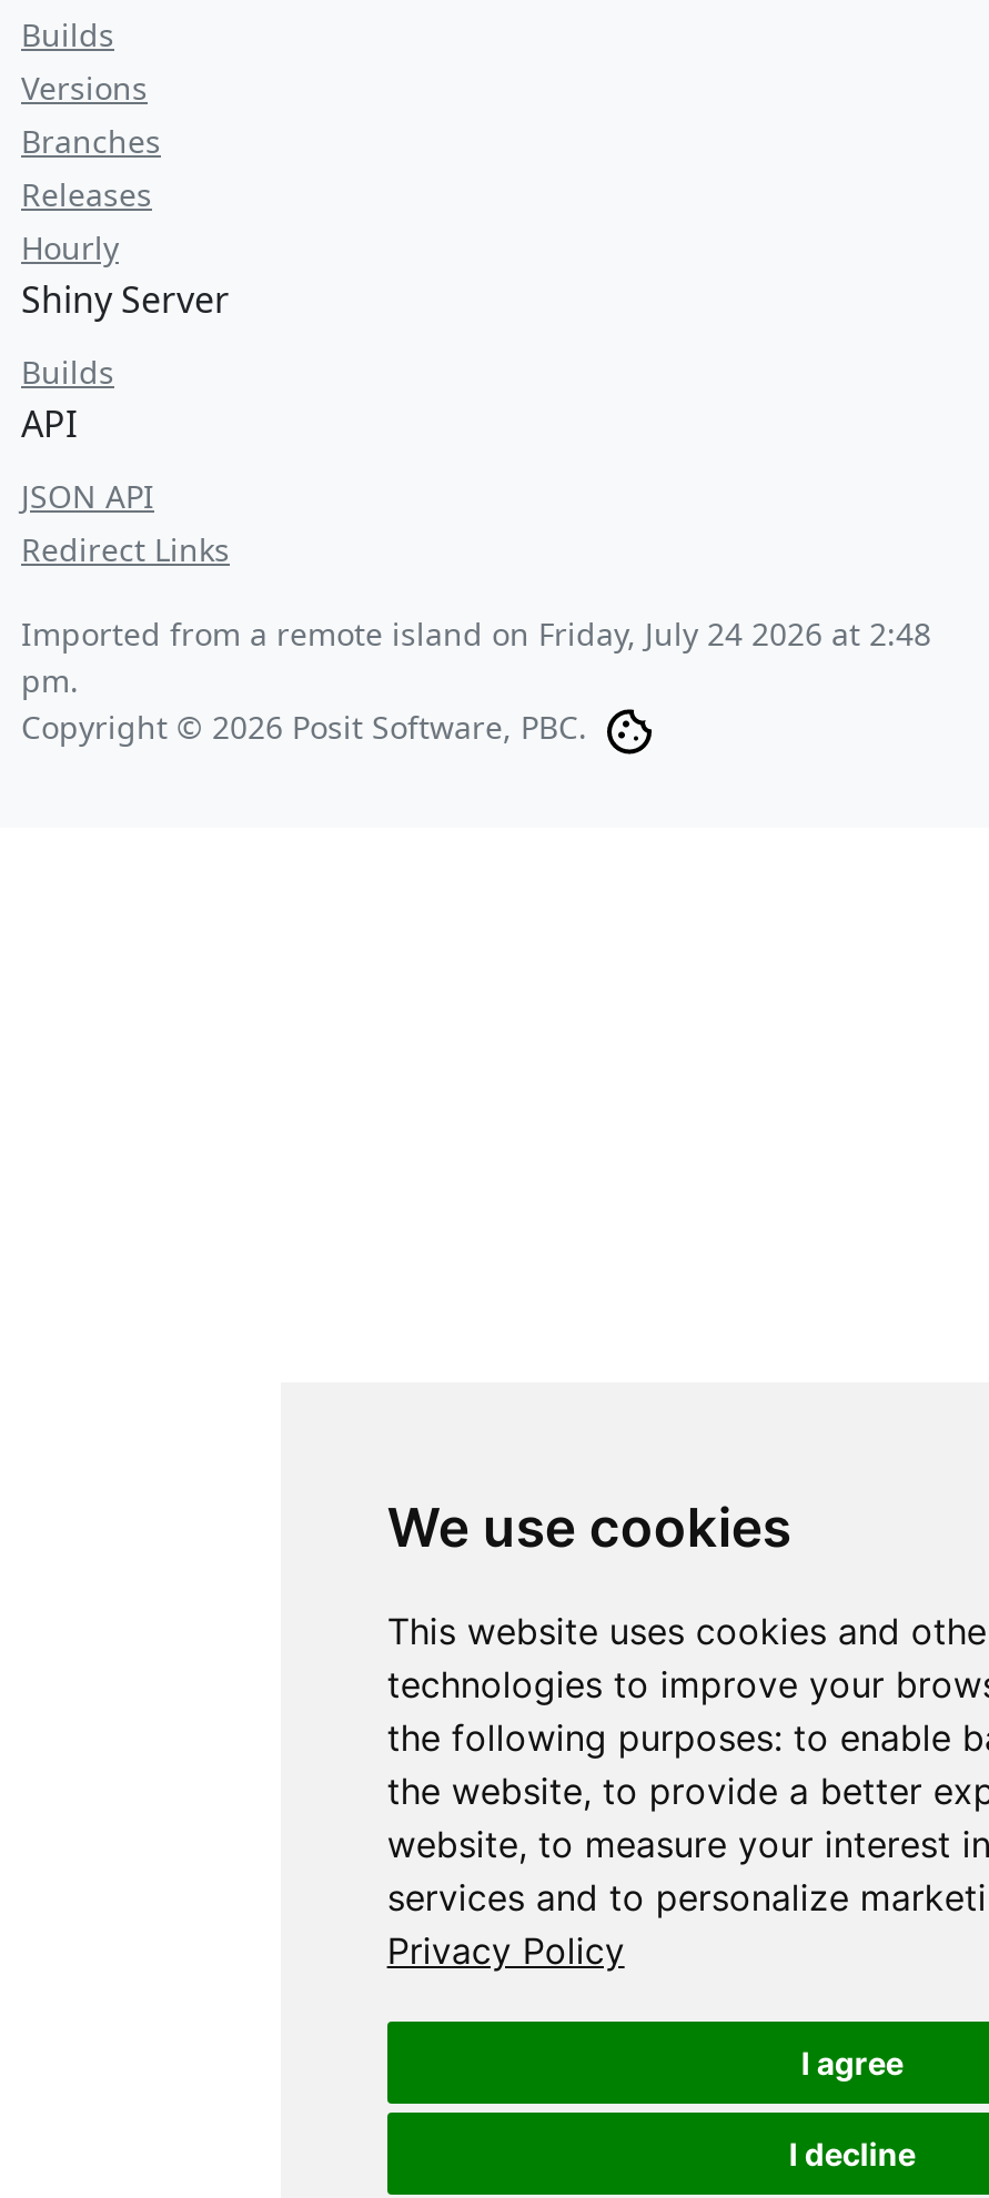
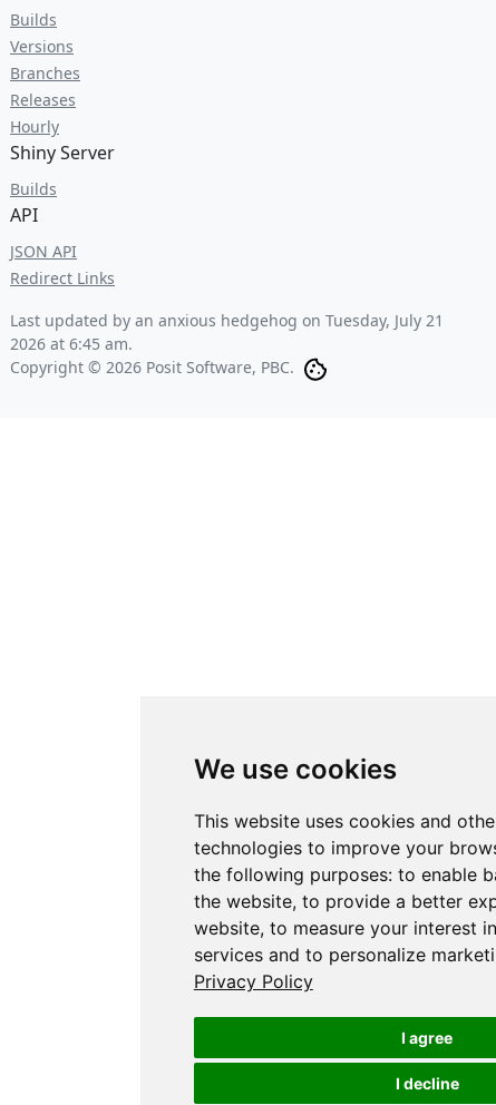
- Imported from a remote island on Friday, July 24 2026 at 2:48
- pm.
+ Last updated by an anxious hedgehog on Tuesday, July 21
+ 2026 at 6:45 am.
